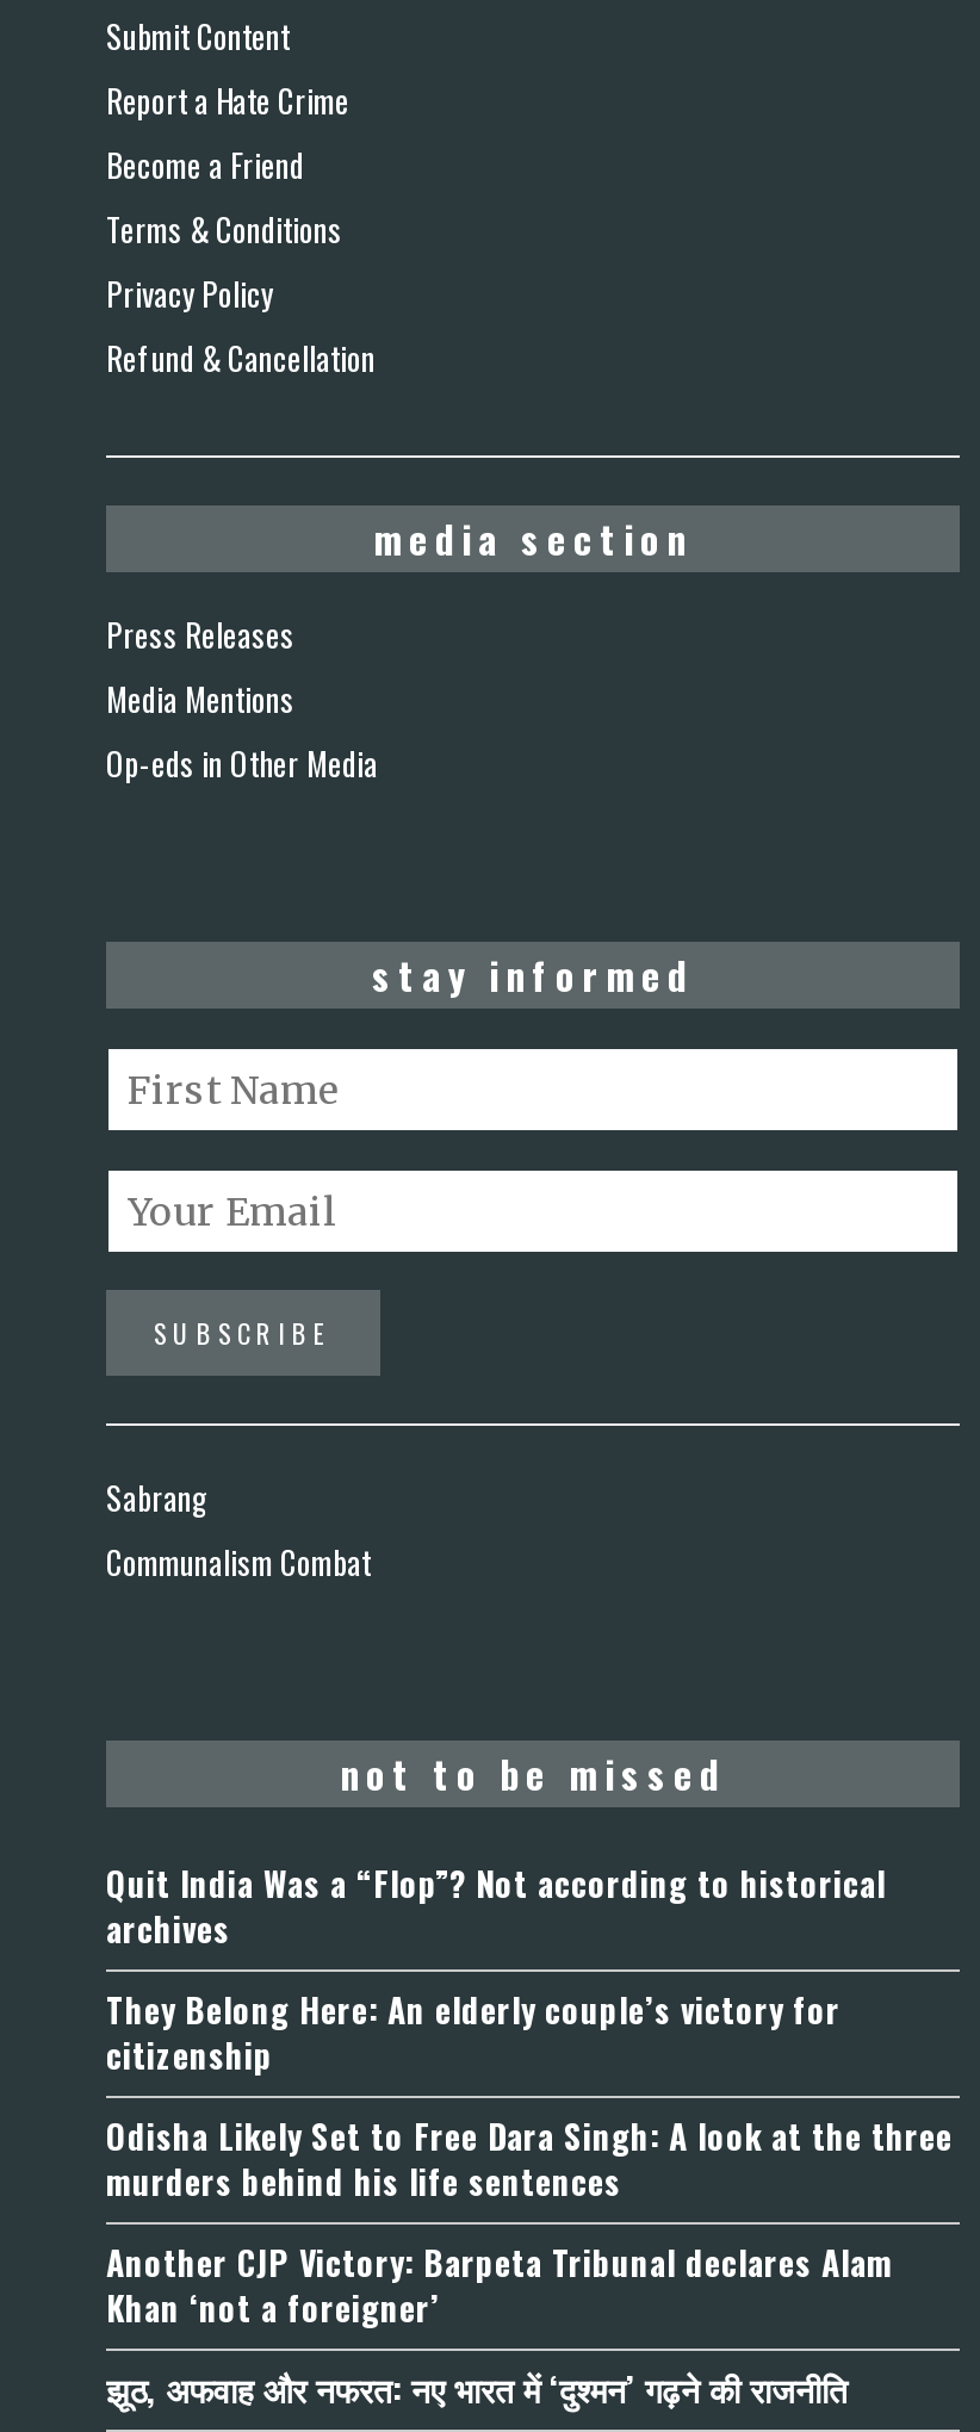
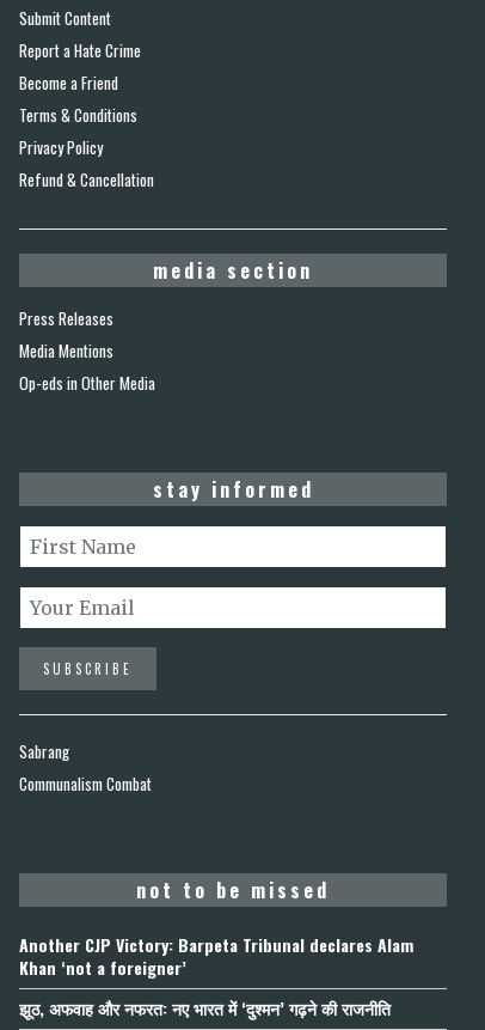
- Quit India Was a “Flop”? Not according to historical
- archives
- They Belong Here: An elderly couple’s victory for
- citizenship
- Odisha Likely Set to Free Dara Singh: A look at the three
- murders behind his life sentences
